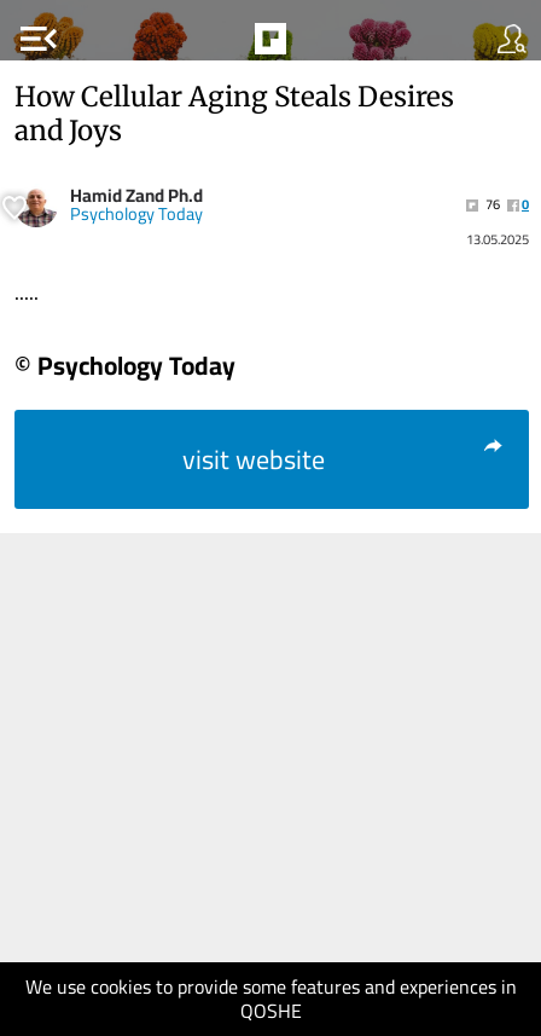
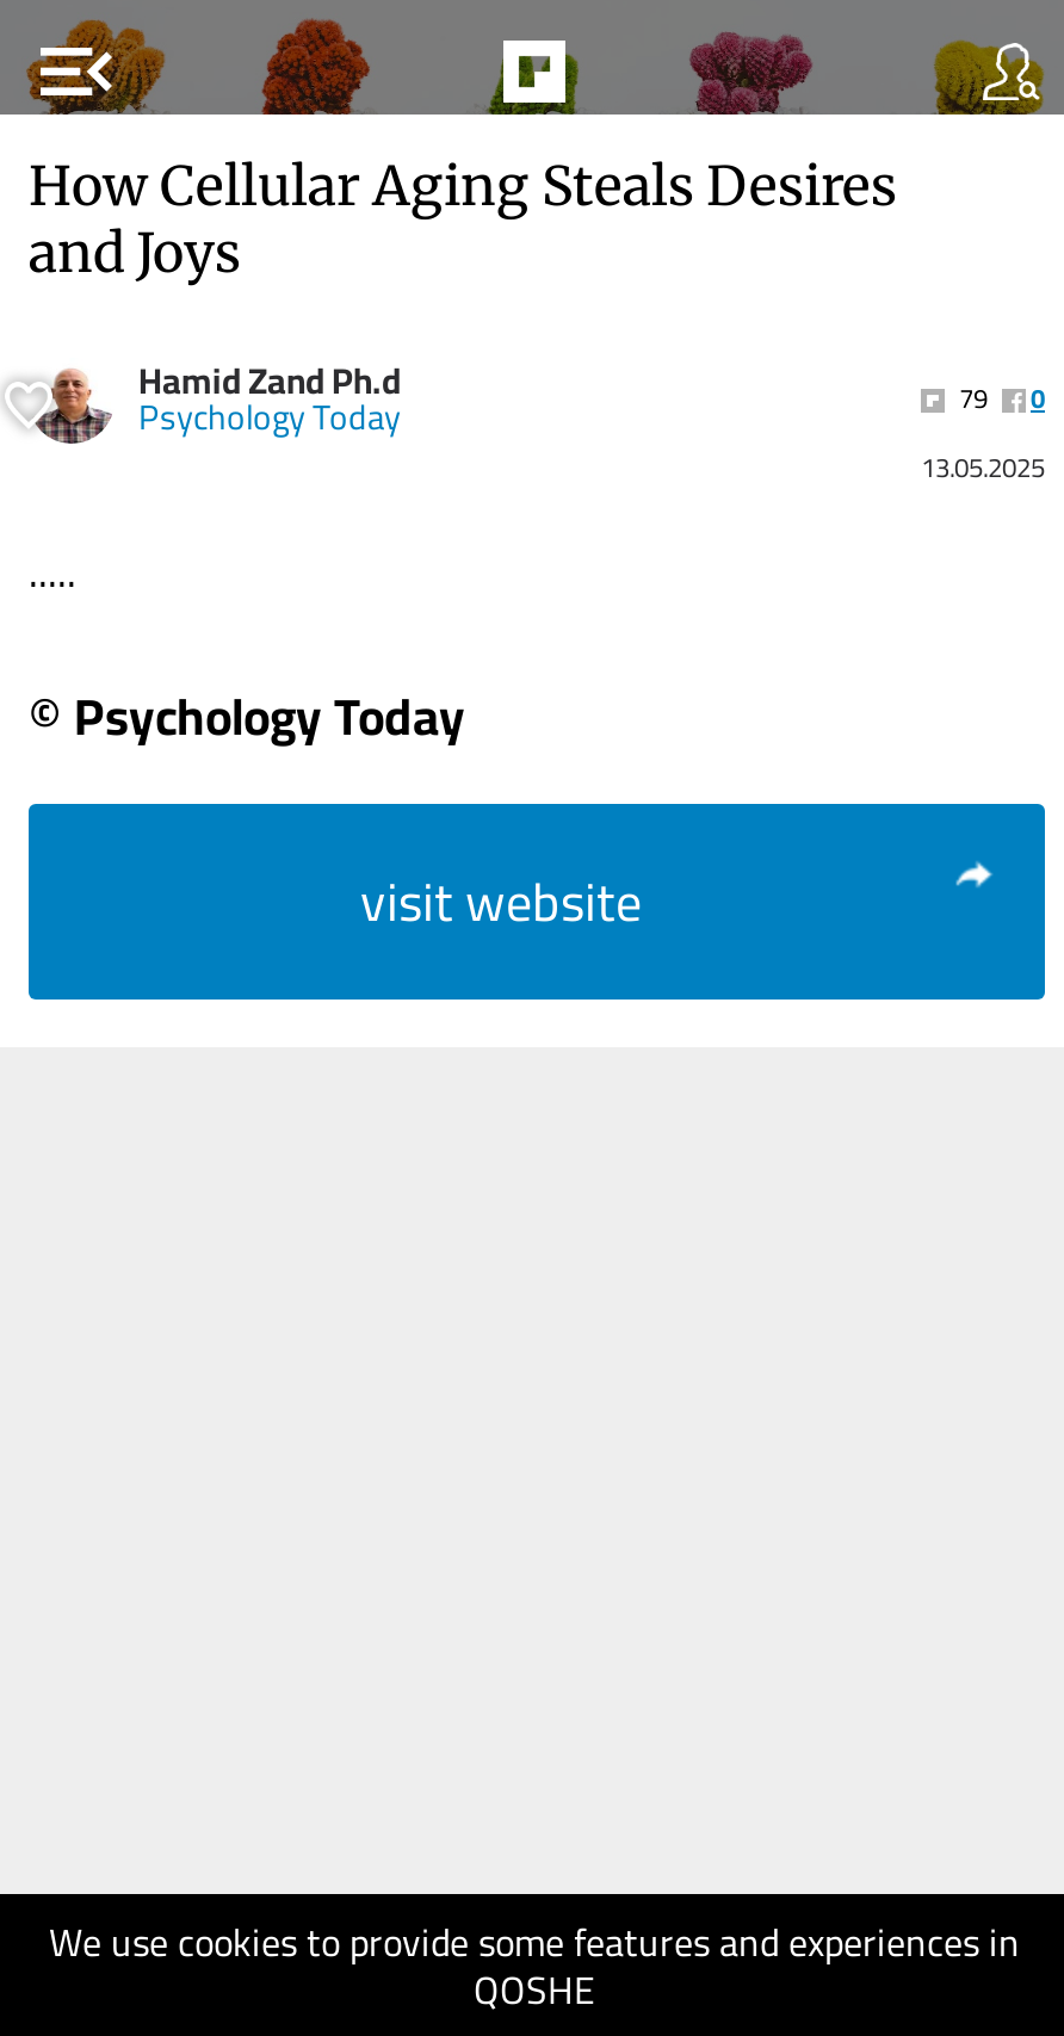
- 76 0
+ 79 0
